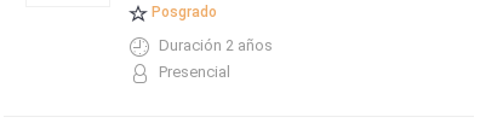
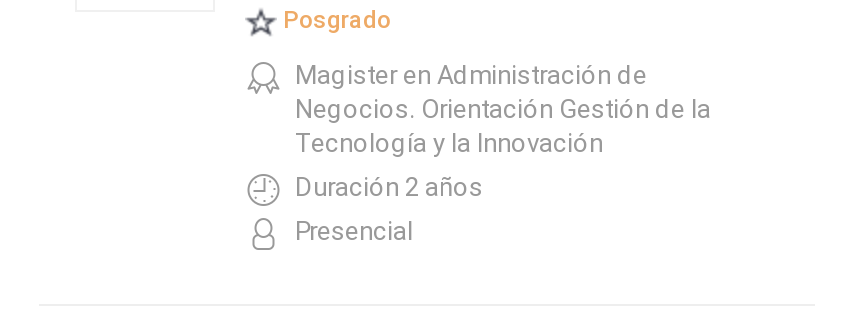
+ Magister en Administración de
+ Negocios. Orientación Gestión de la
+ Tecnología y la Innovación
